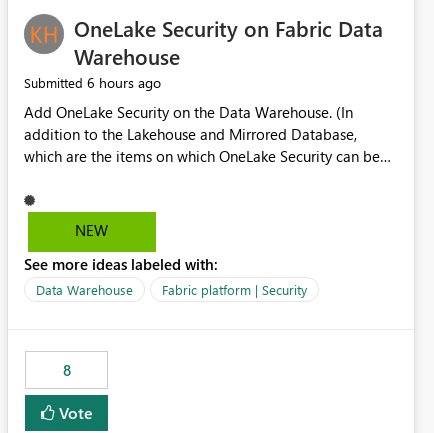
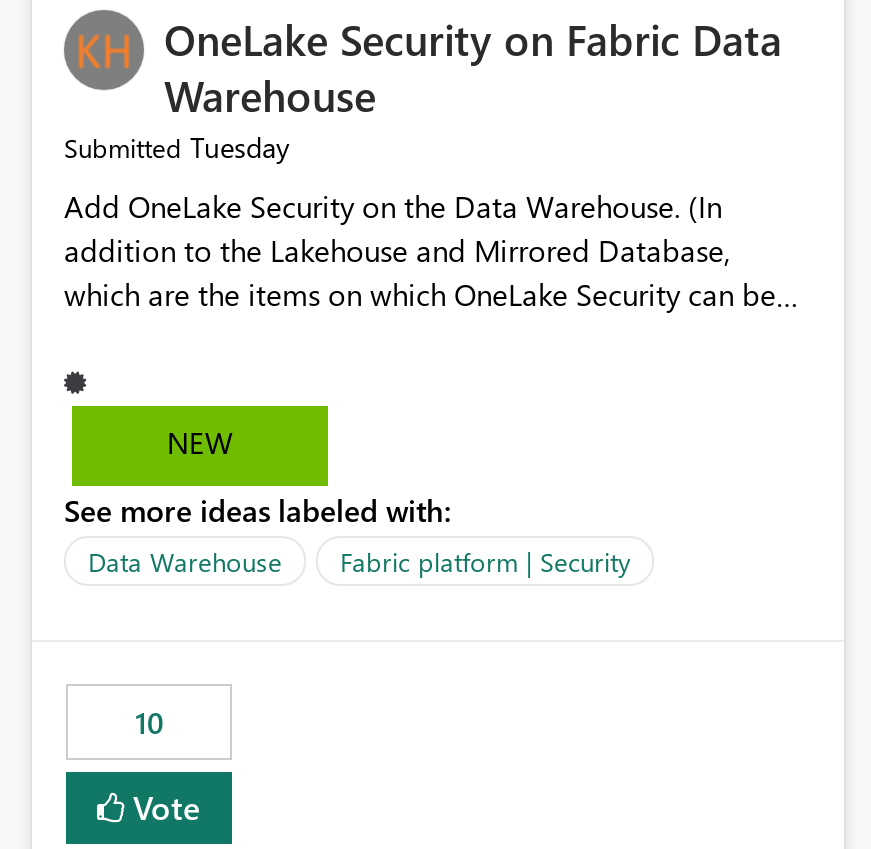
- Submitted 6 hours ago
+ Submitted Tuesday

- 8
+ 10
